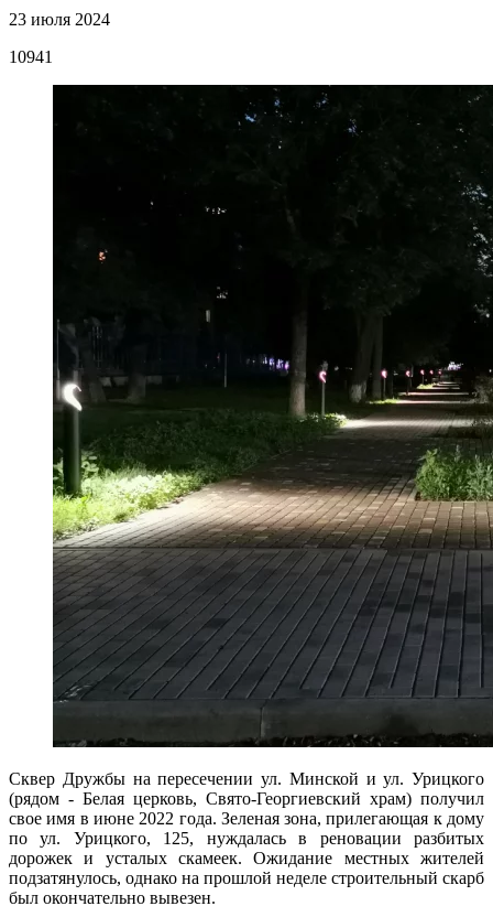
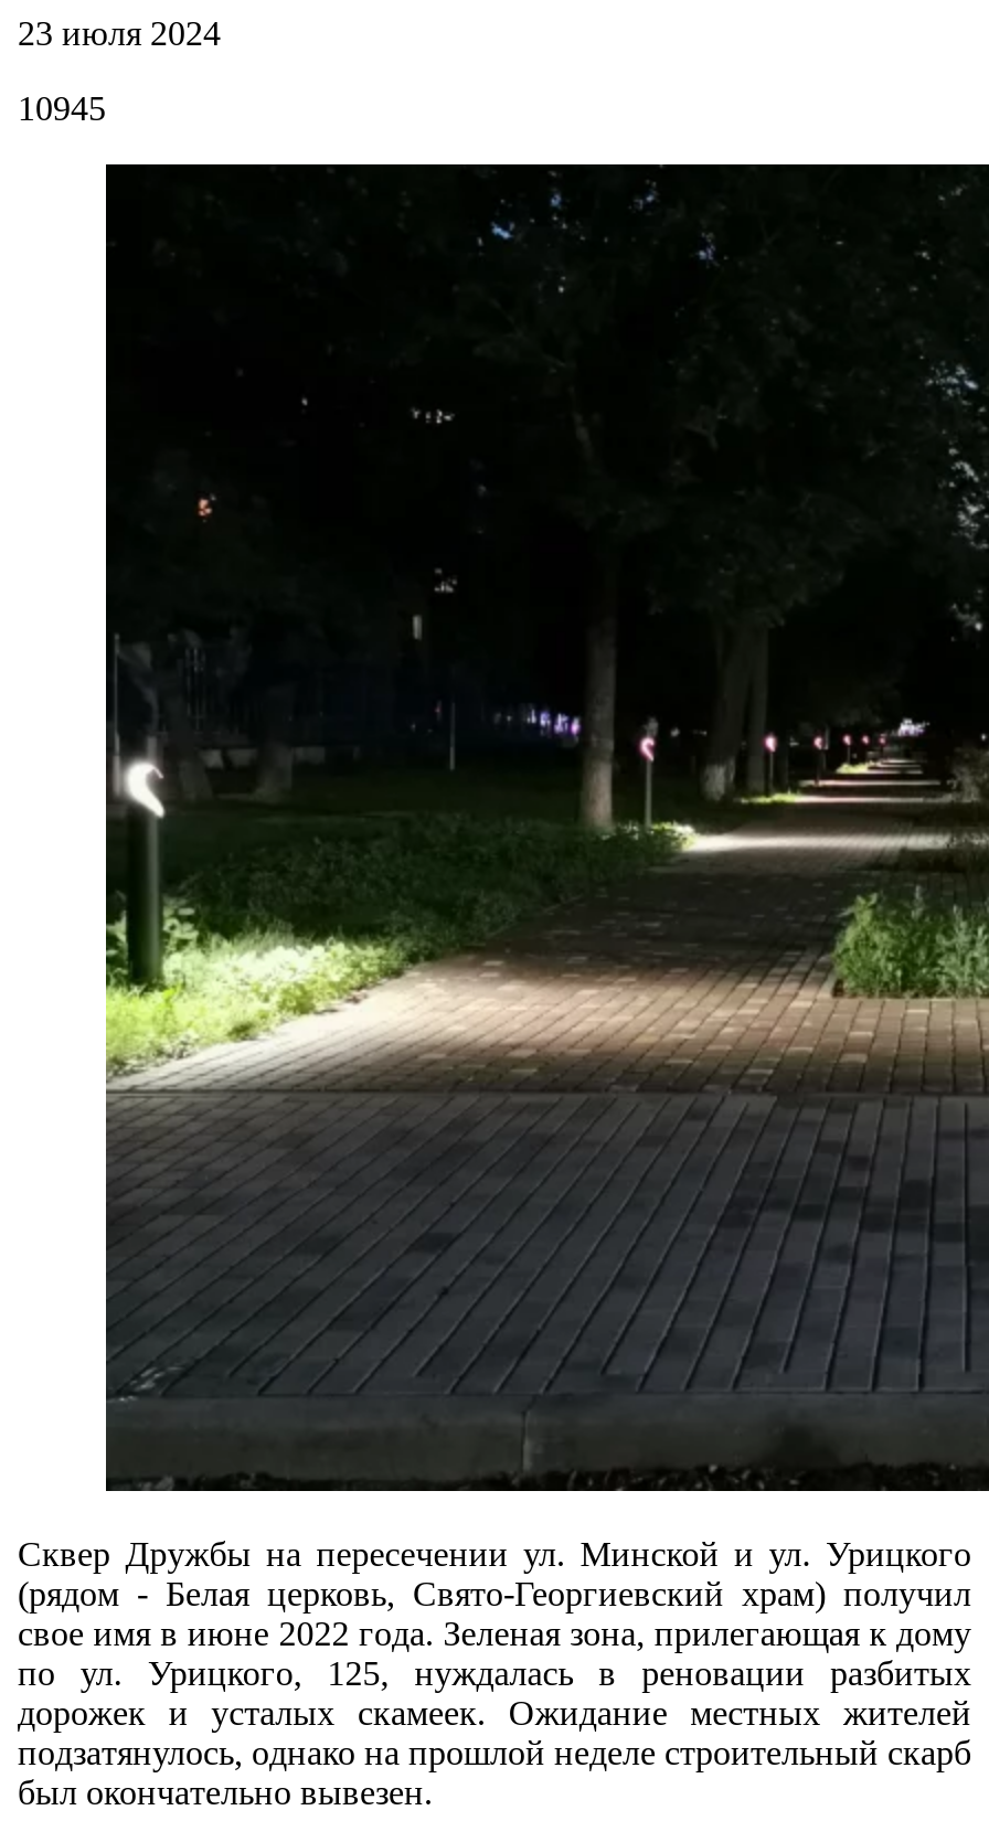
- 10941
+ 10945
